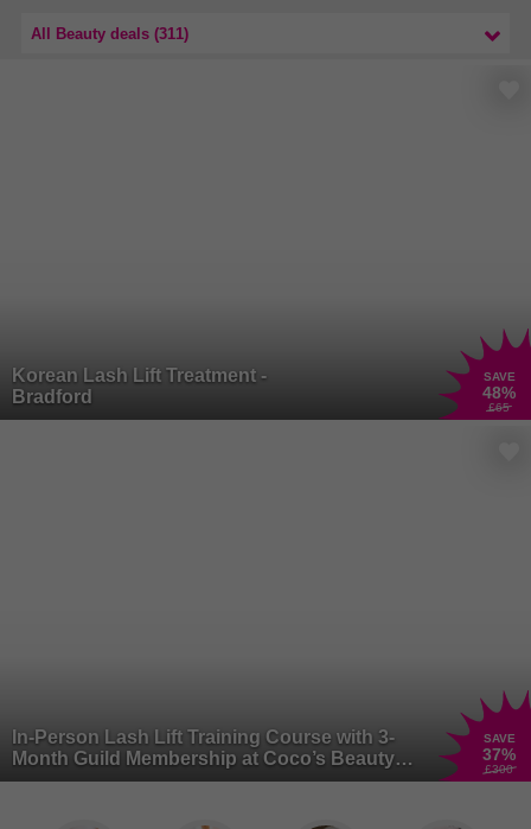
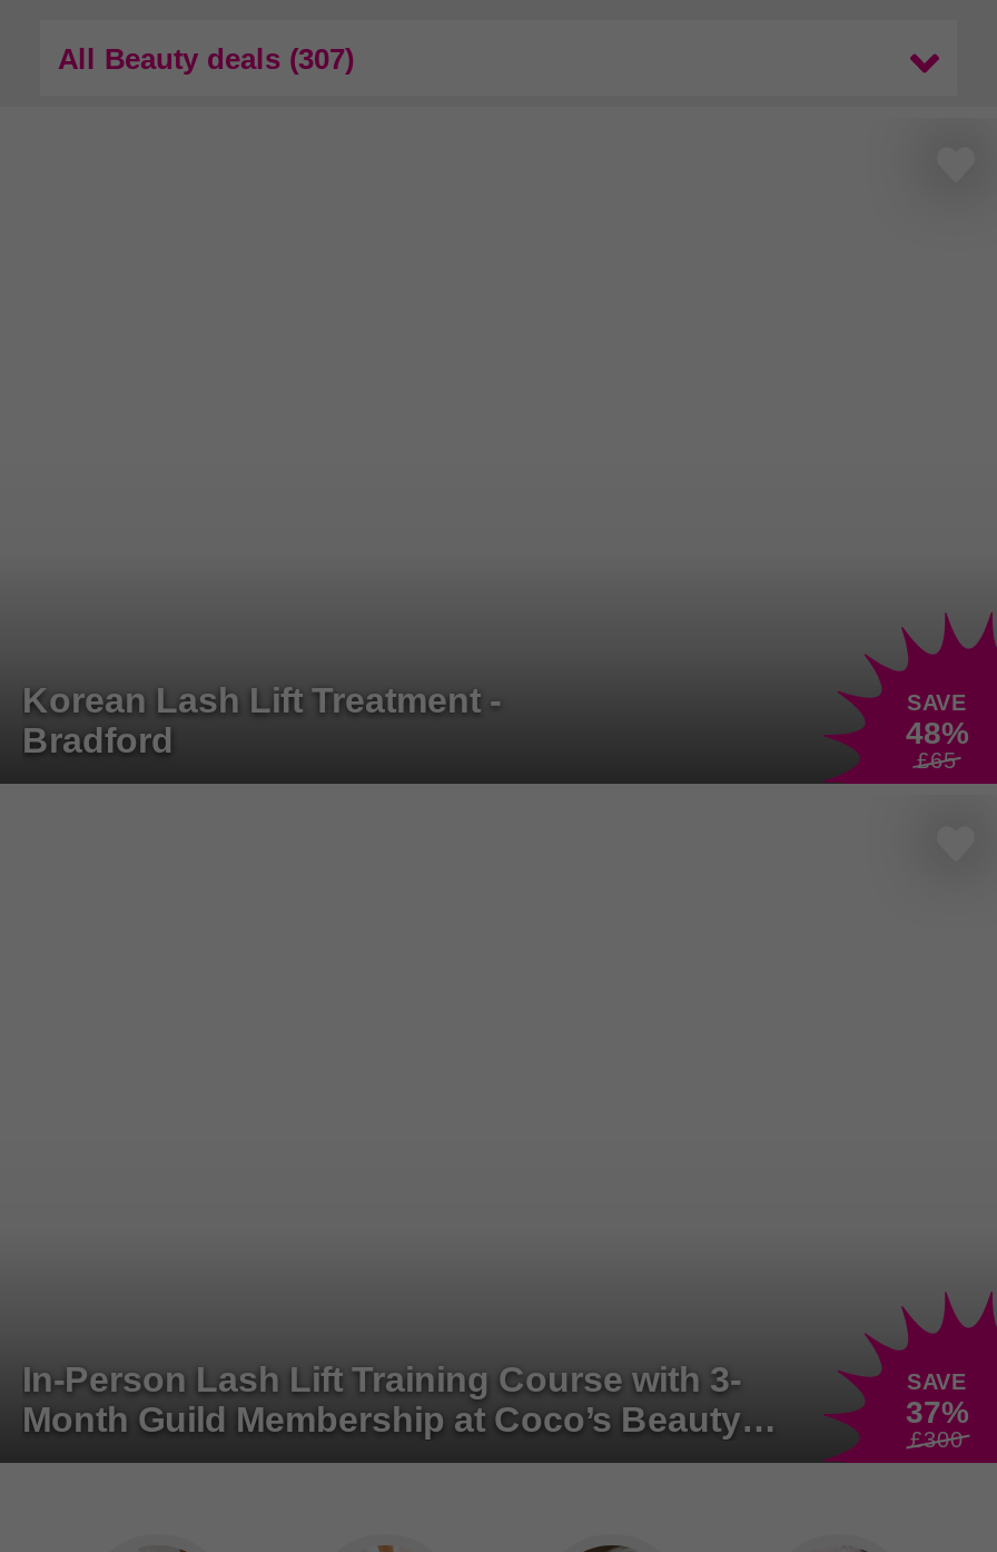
- All Beauty deals (311)
+ All Beauty deals (307)
